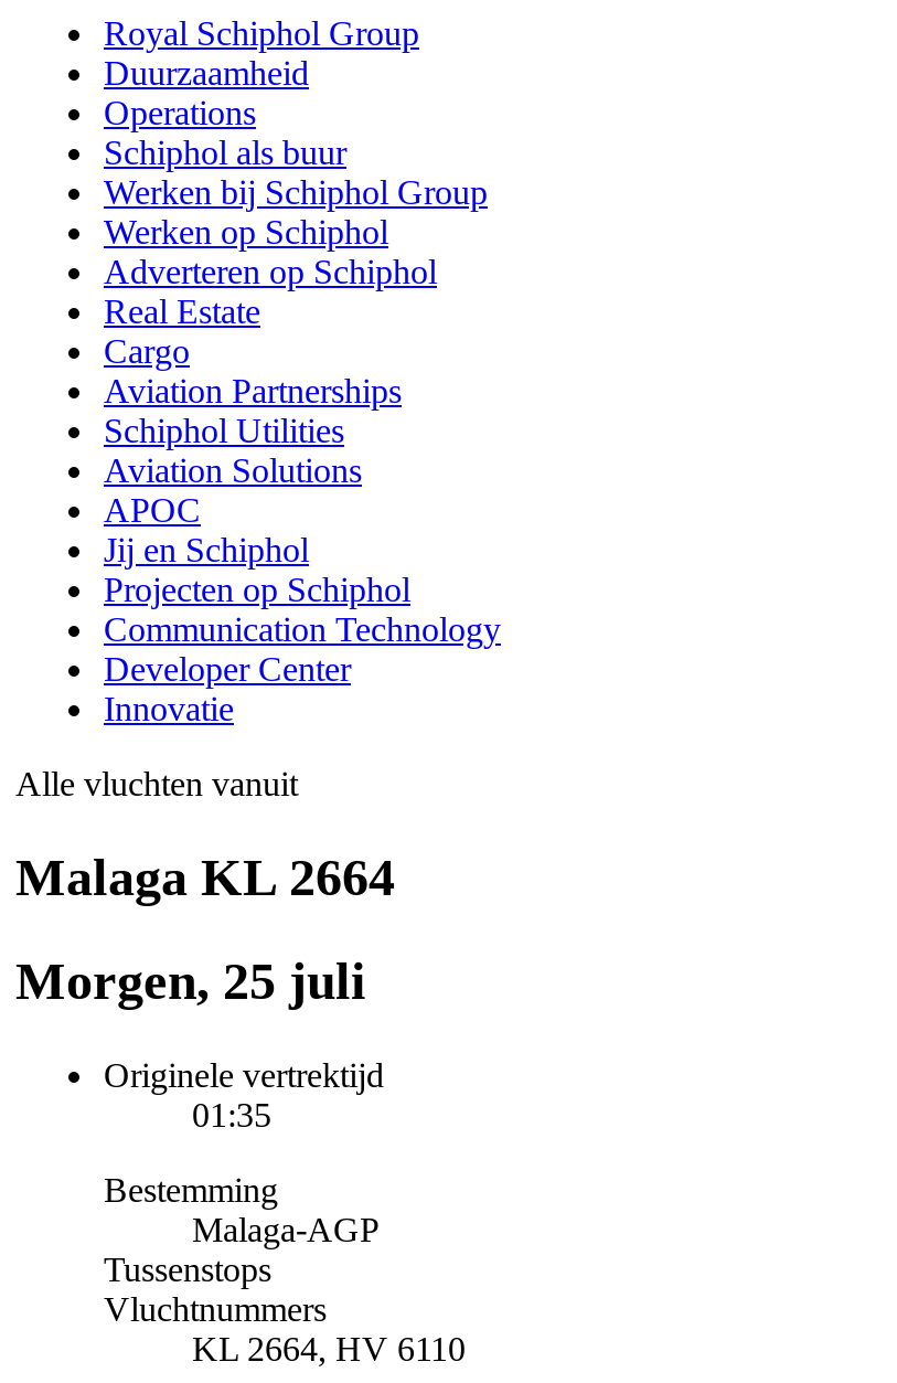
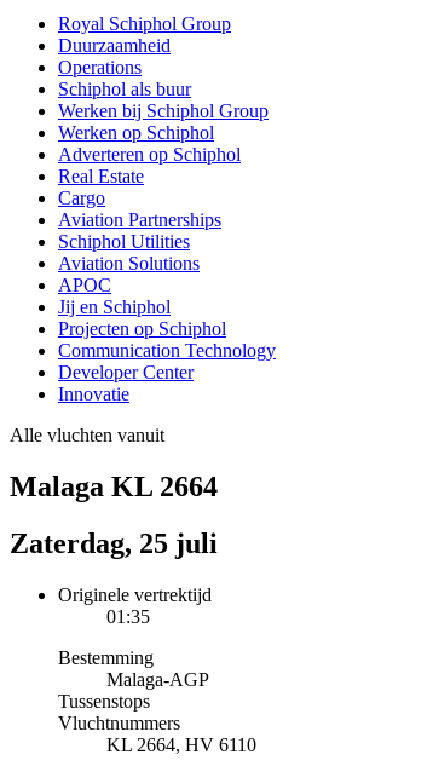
- Morgen, 25 juli
+ Zaterdag, 25 juli
